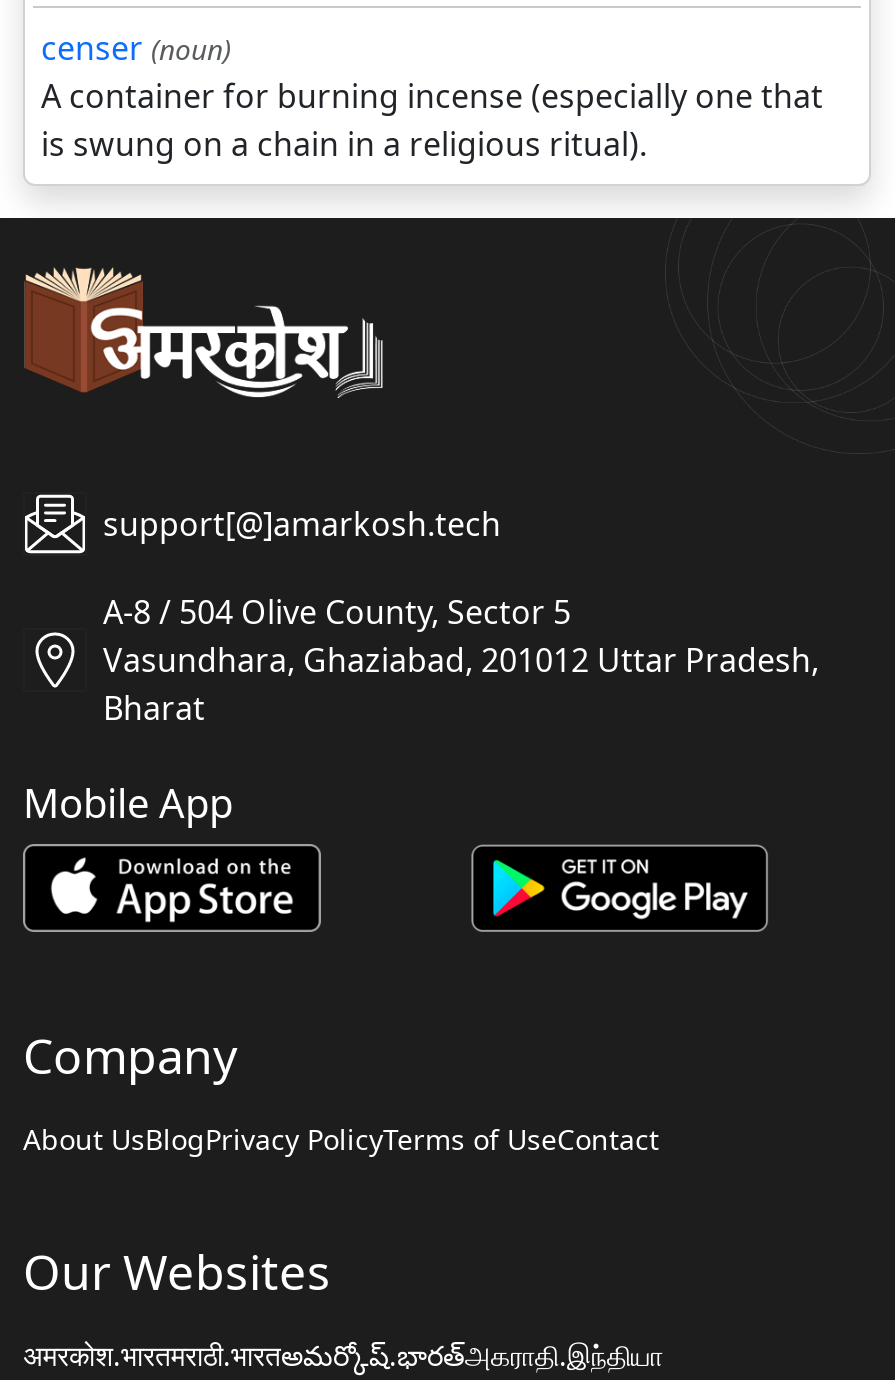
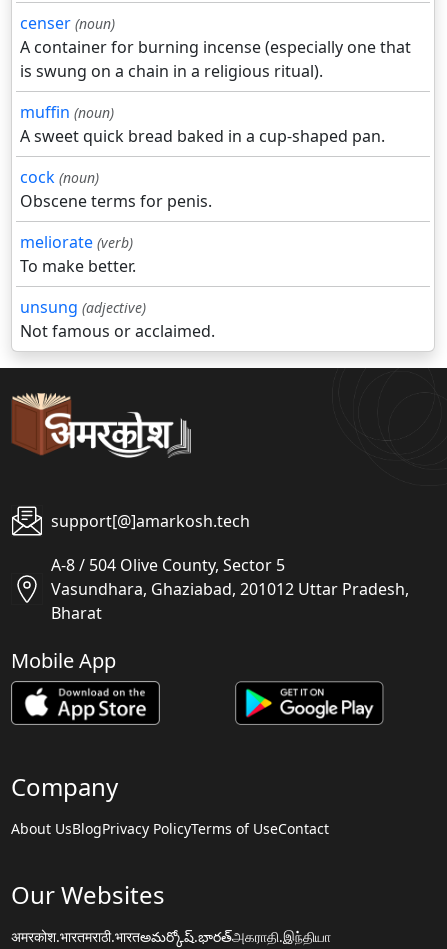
+ muffin (noun)
+ A sweet quick bread baked in a cup-shaped pan.
+ cock (noun)
+ Obscene terms for penis.
+ meliorate (verb)
+ To make better.
+ unsung (adjective)
+ Not famous or acclaimed.
